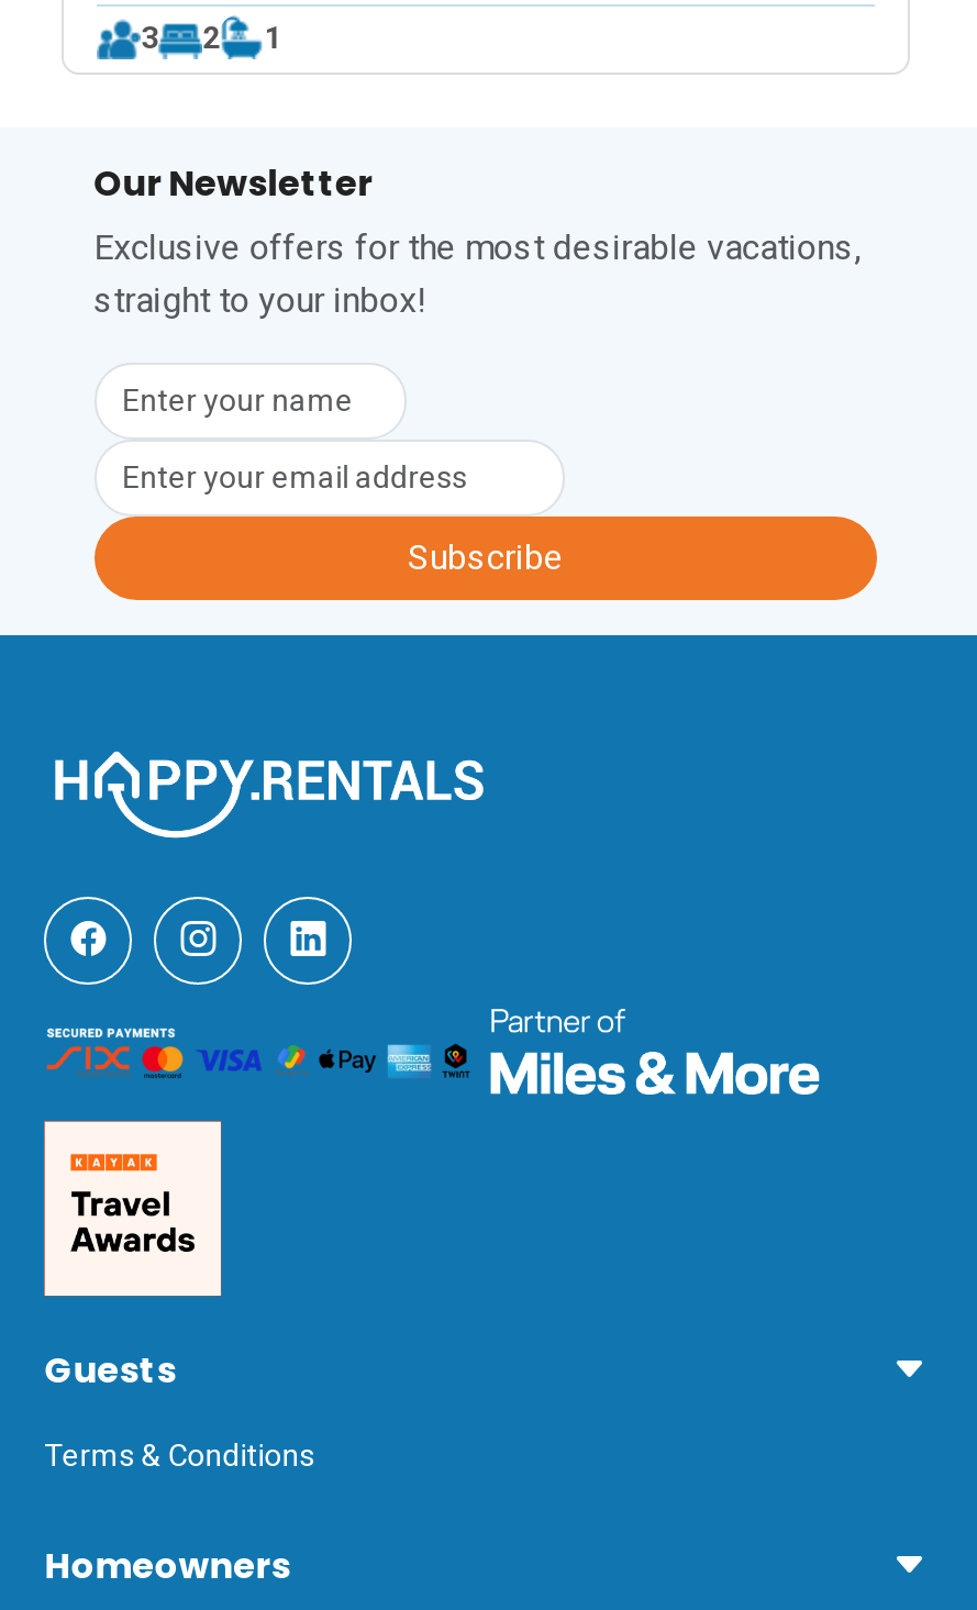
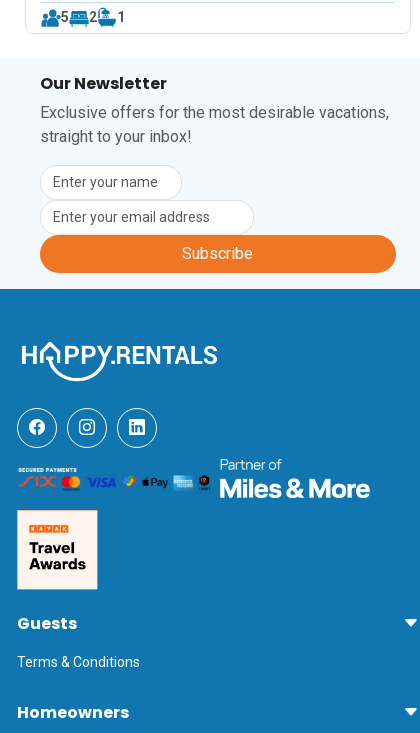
- 3 2 1
+ 5 2 1
